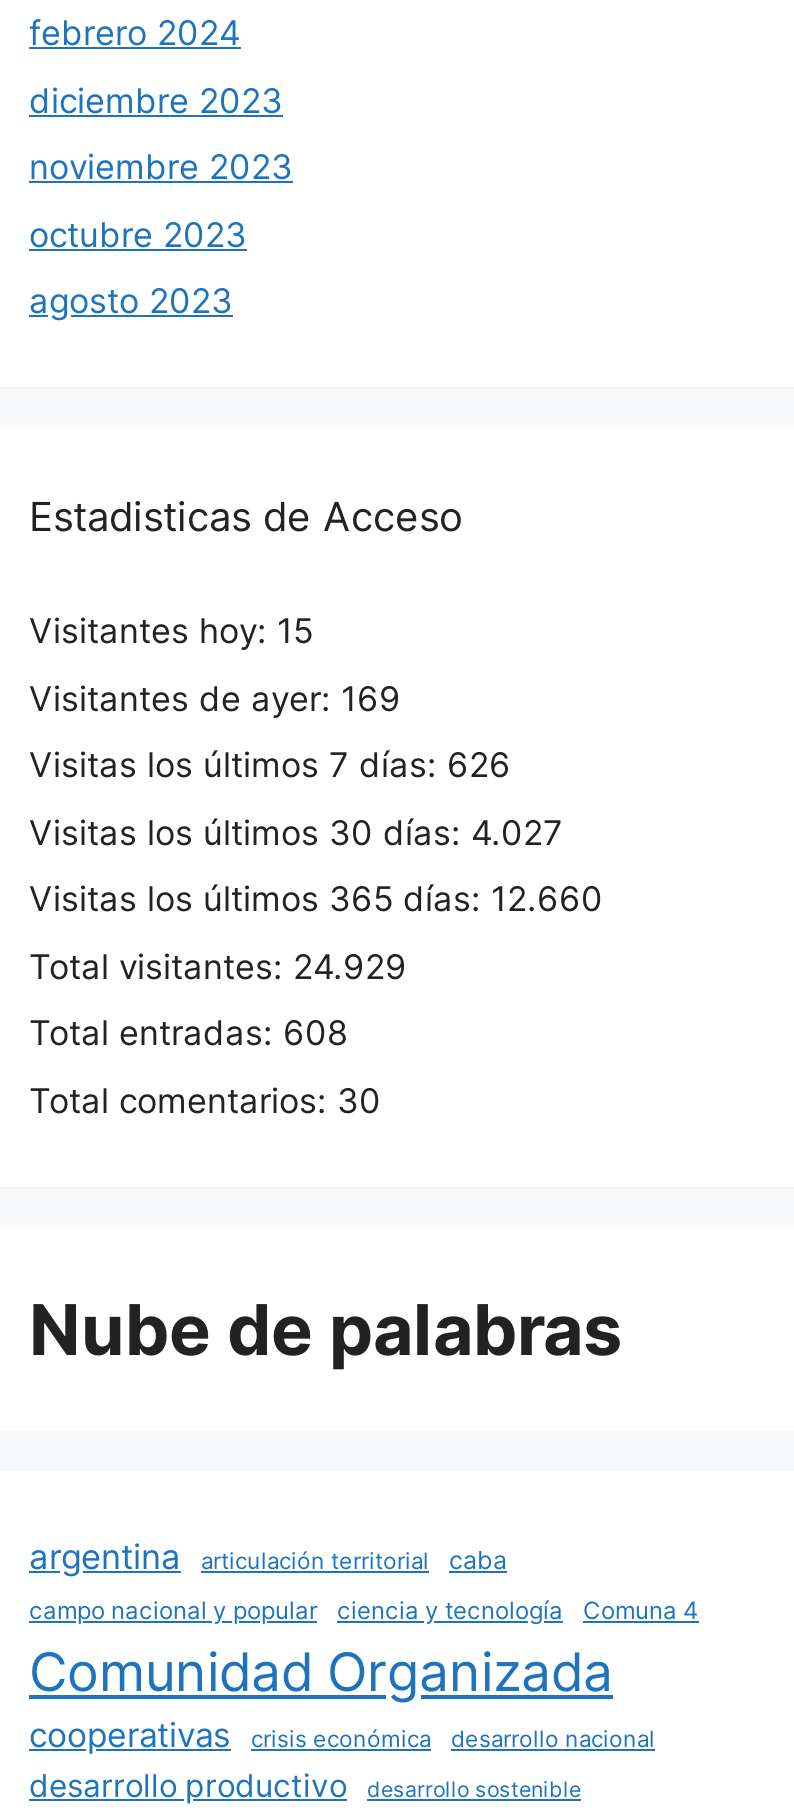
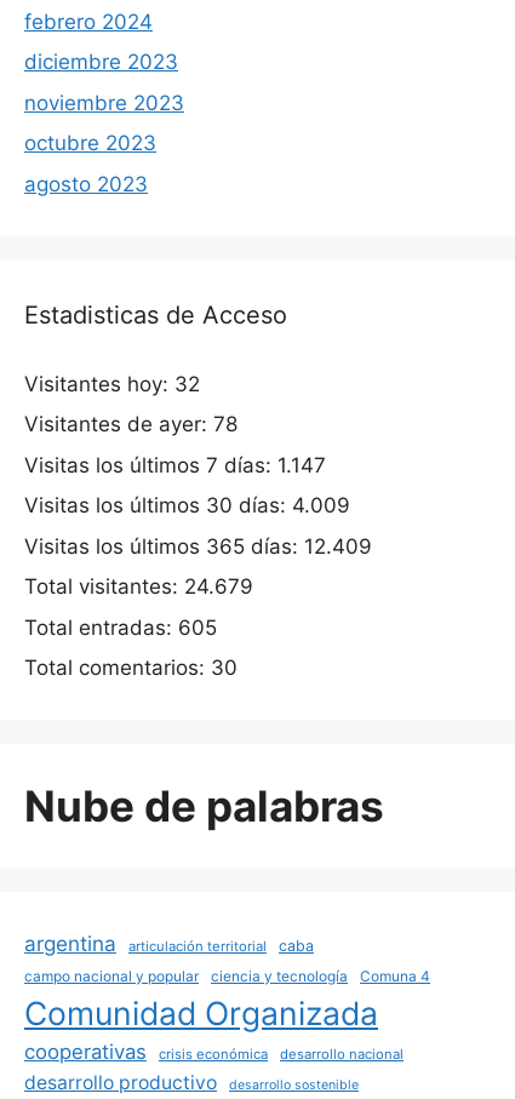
- Visitantes hoy: 15
+ Visitantes hoy: 32

- Visitantes de ayer: 169
+ Visitantes de ayer: 78

- Visitas los últimos 7 días: 626
+ Visitas los últimos 7 días: 1.147

- Visitas los últimos 30 días: 4.027
+ Visitas los últimos 30 días: 4.009

- Visitas los últimos 365 días: 12.660
+ Visitas los últimos 365 días: 12.409

- Total visitantes: 24.929
+ Total visitantes: 24.679

- Total entradas: 608
+ Total entradas: 605
